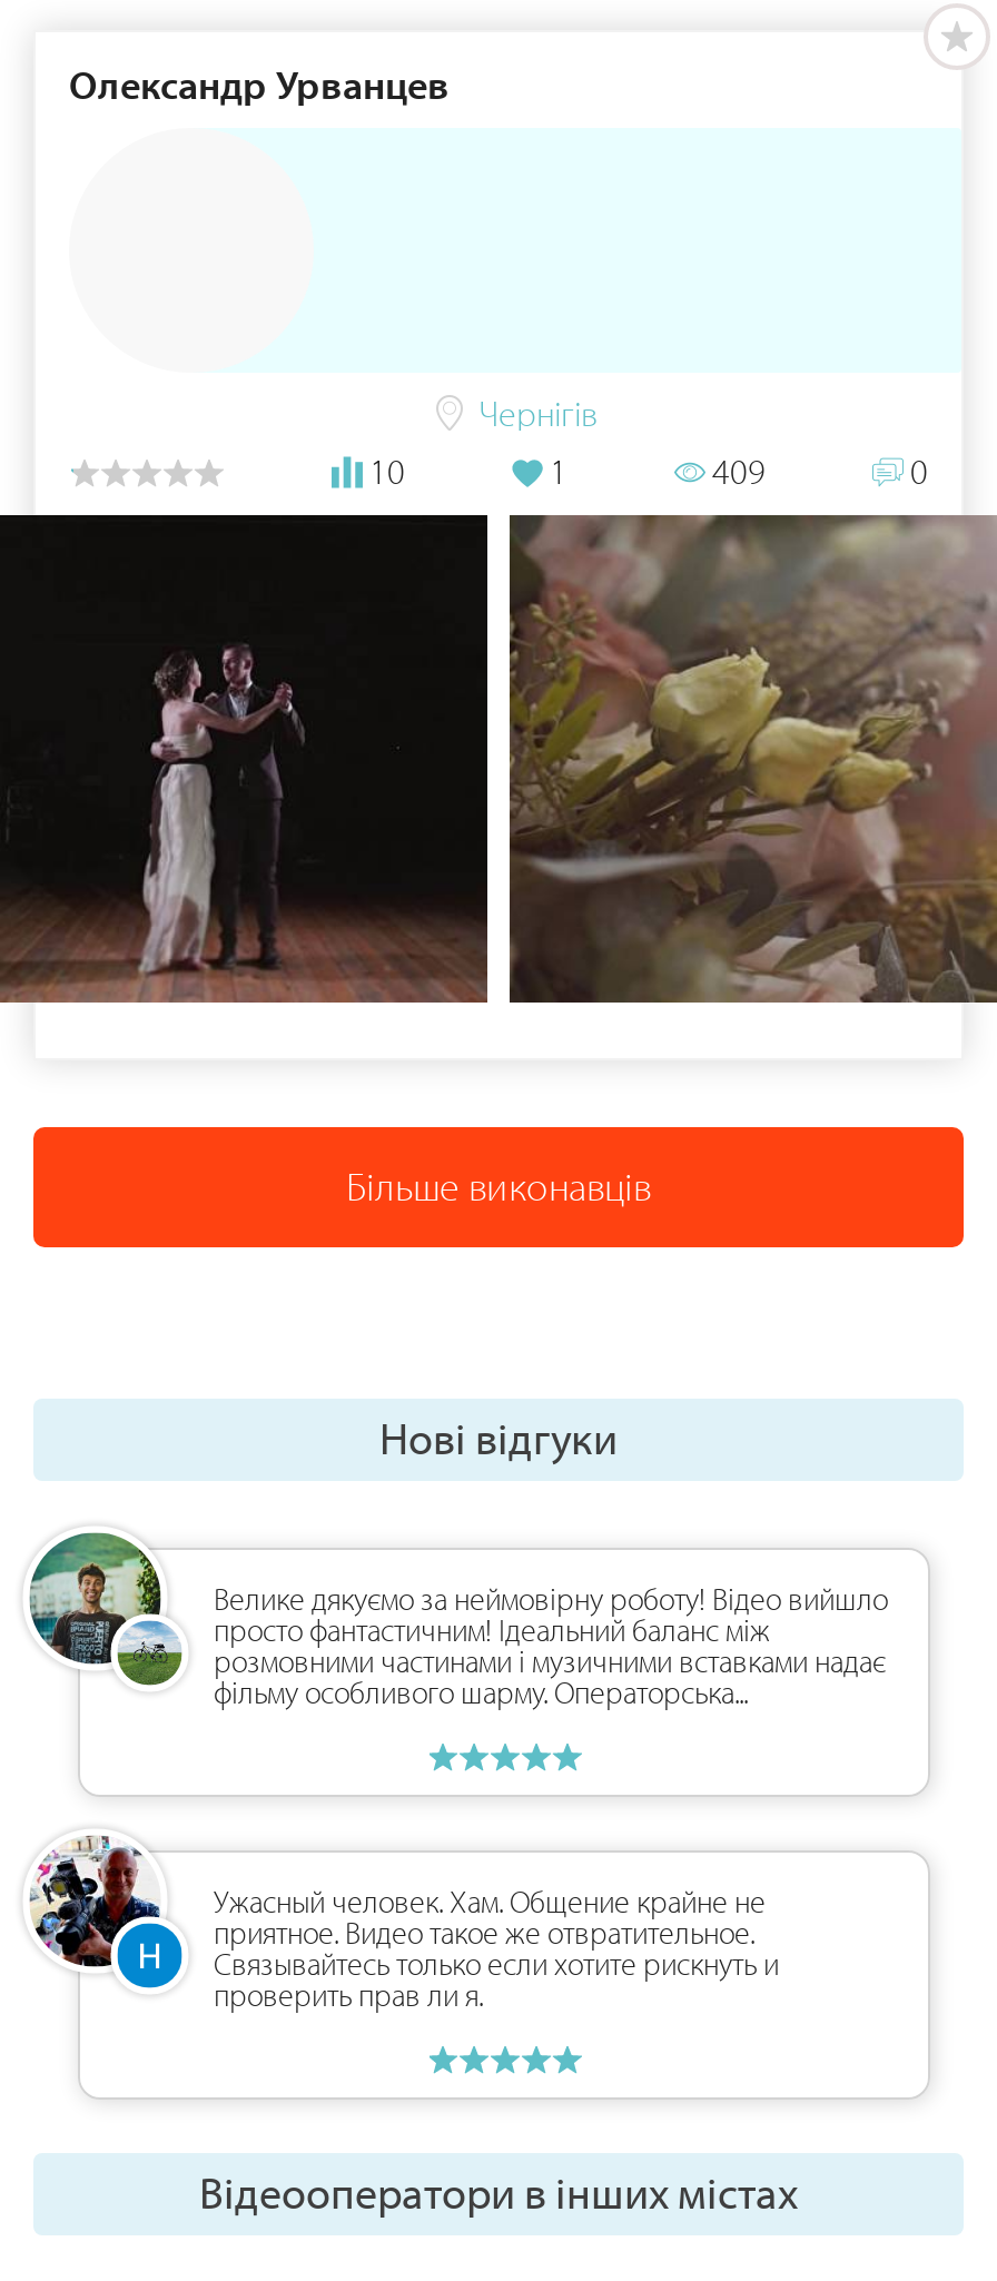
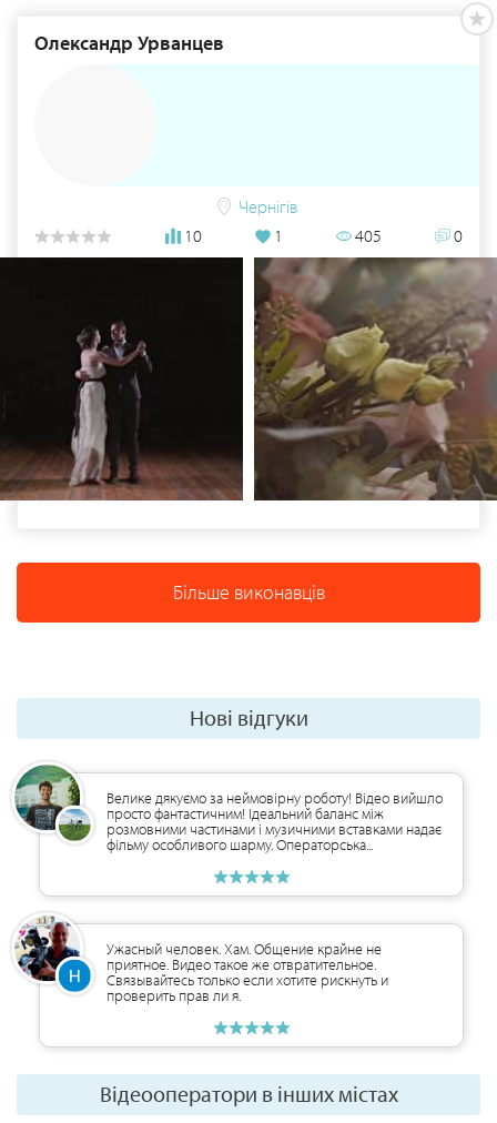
- 409
+ 405
